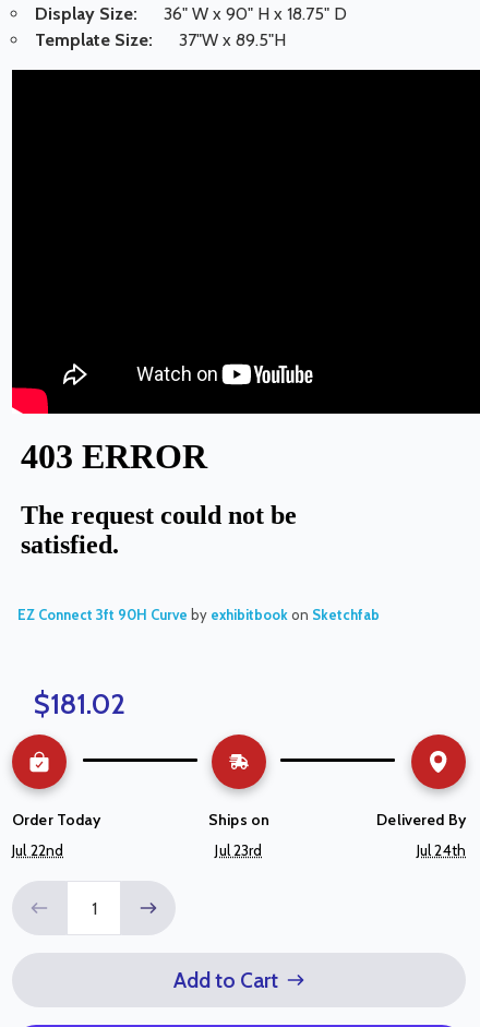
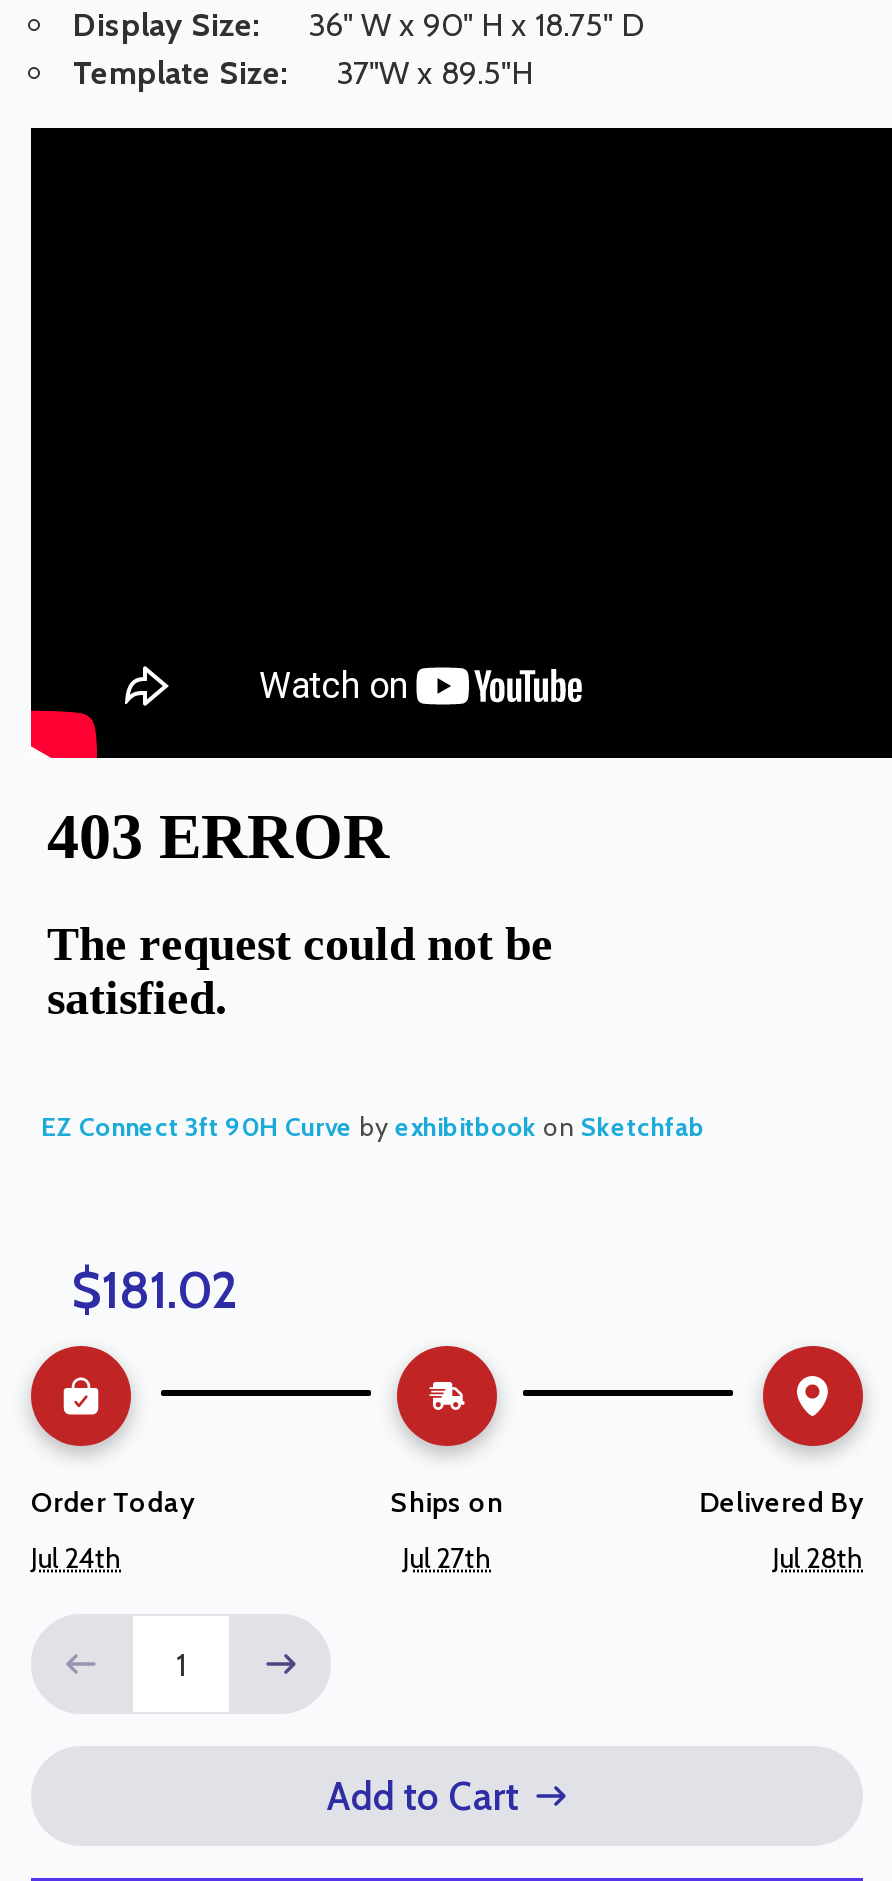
- Jul 22nd
+ Jul 24th

- Jul 23rd
+ Jul 27th

- Jul 24th
+ Jul 28th
